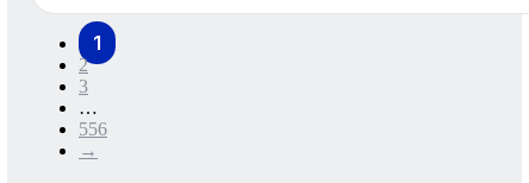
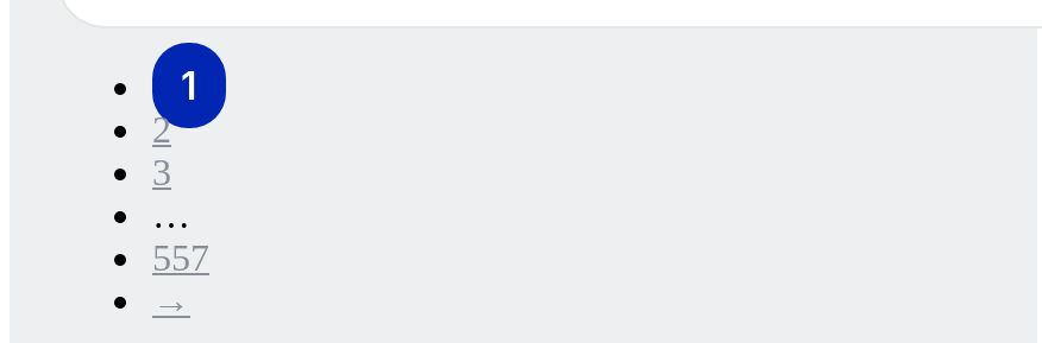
- 556
+ 557
